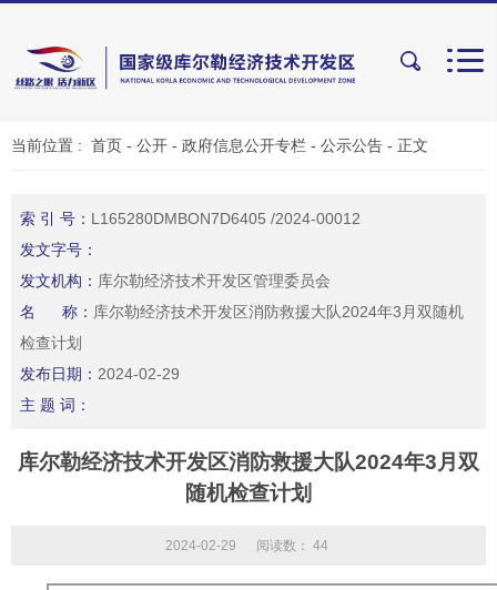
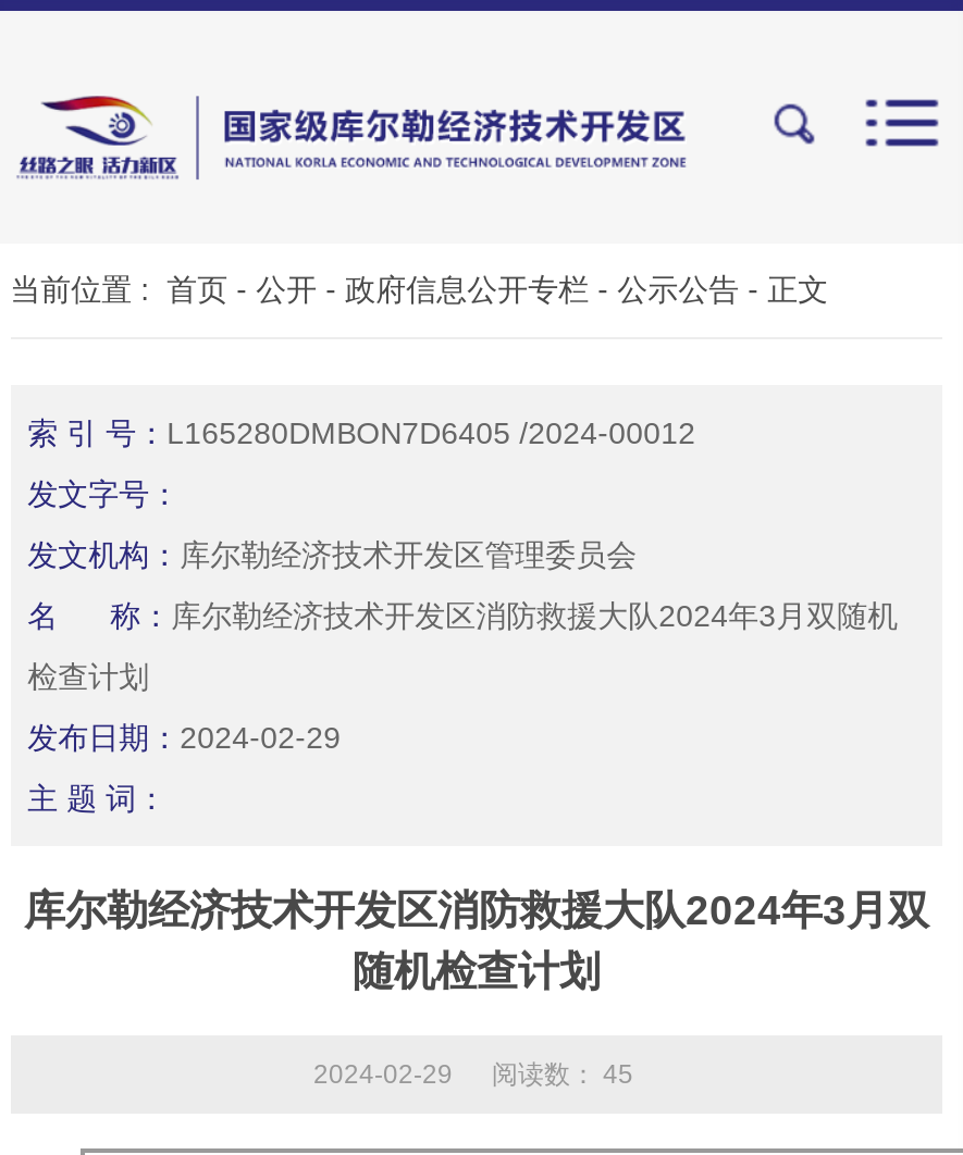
- 2024-02-29 阅读数：44
+ 2024-02-29 阅读数：45
